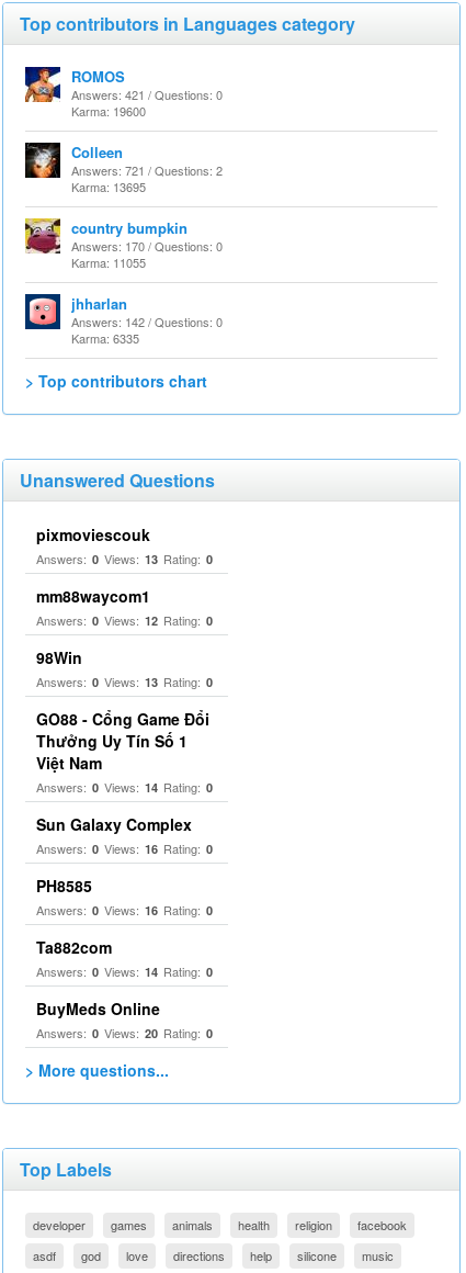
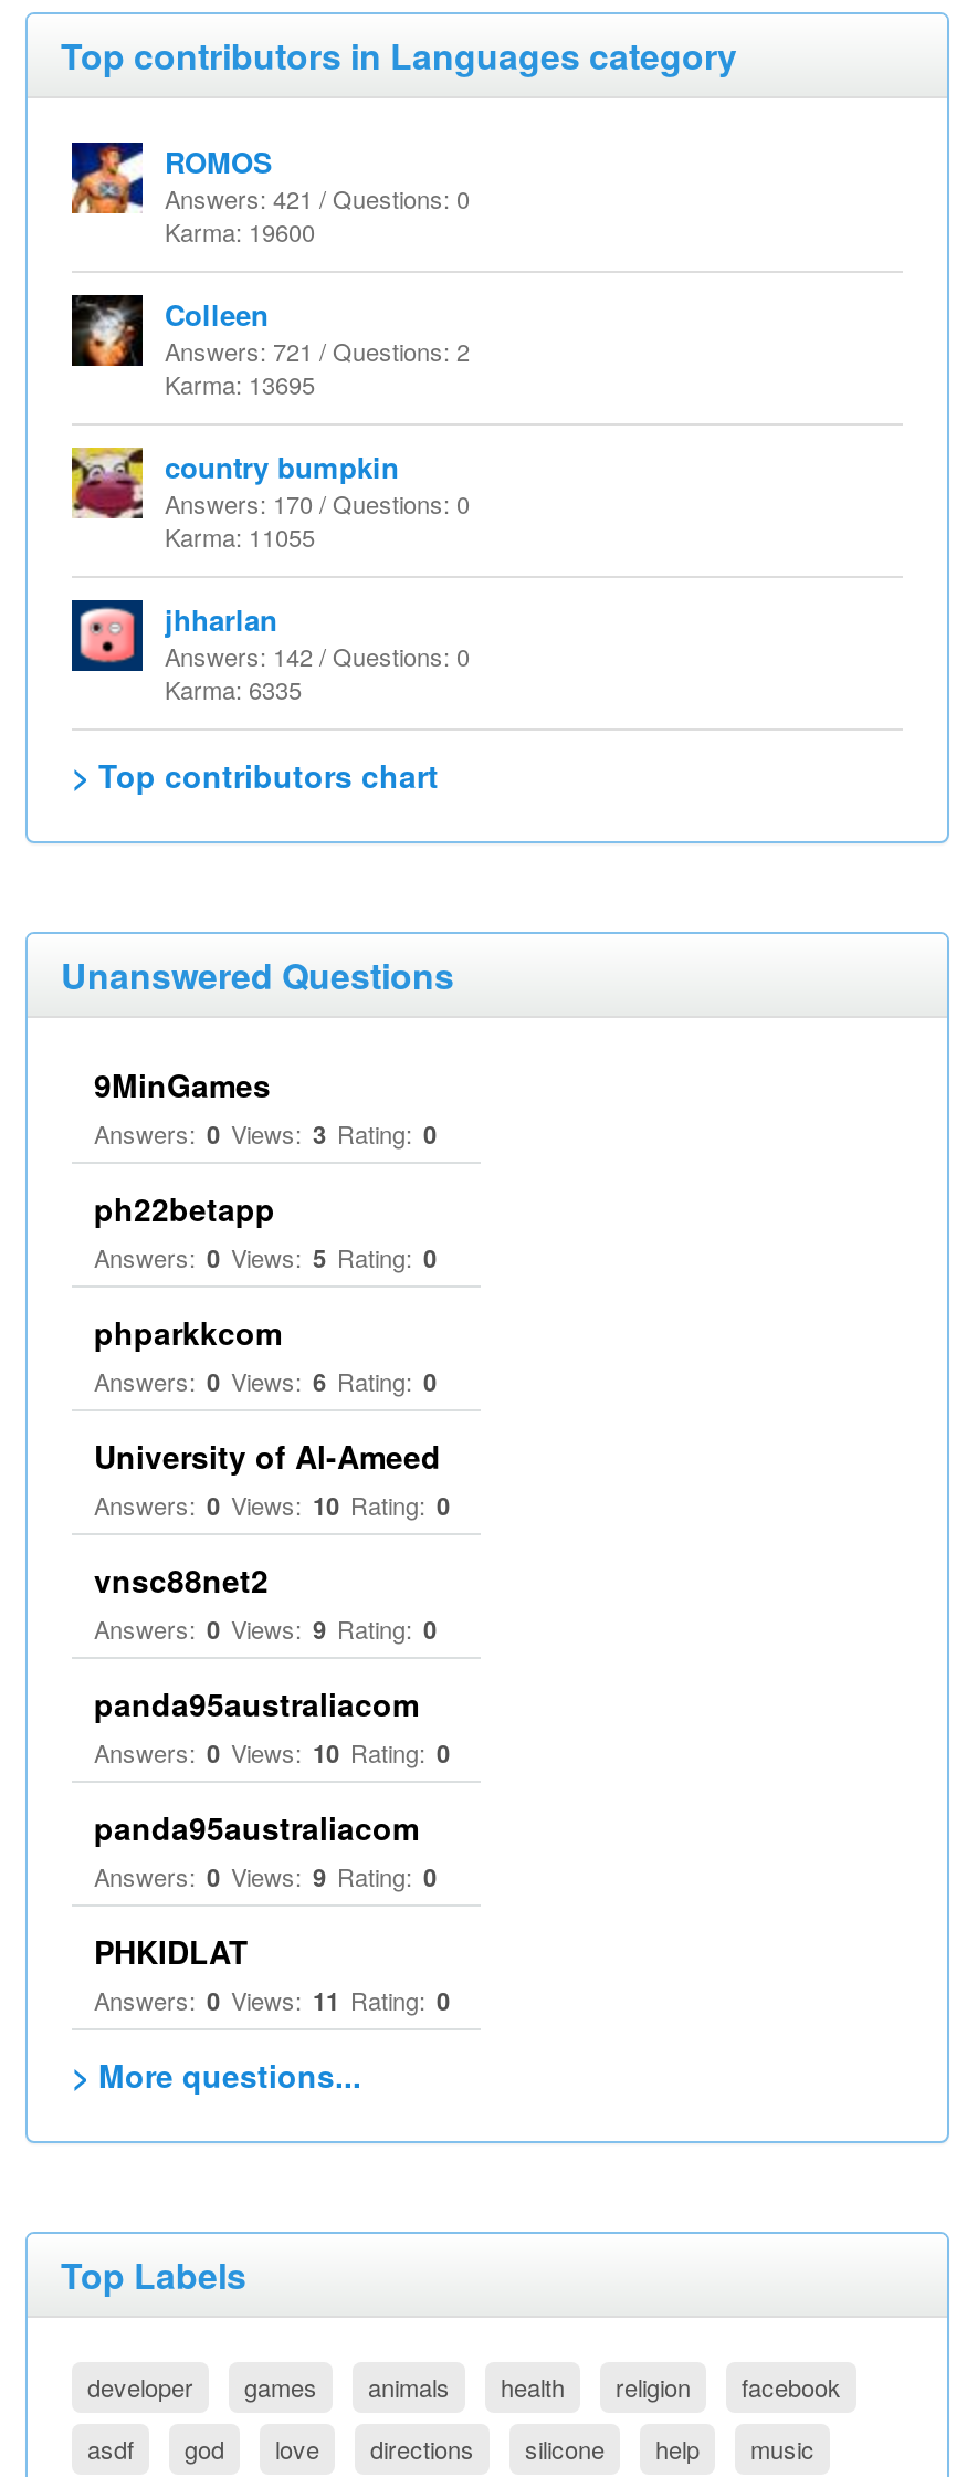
- pixmoviescouk
- Answers: 0 Views: 13 Rating: 0
+ 9MinGames
+ Answers: 0 Views: 3 Rating: 0

- mm88waycom1
- Answers: 0 Views: 12 Rating: 0
+ ph22betapp
+ Answers: 0 Views: 5 Rating: 0

- 98Win
- Answers: 0 Views: 13 Rating: 0
+ phparkkcom
+ Answers: 0 Views: 6 Rating: 0

- GO88 - Cổng Game Đổi
- Thưởng Uy Tín Số 1
- Việt Nam
- Answers: 0 Views: 14 Rating: 0
+ University of Al-Ameed
+ Answers: 0 Views: 10 Rating: 0

- Sun Galaxy Complex
- Answers: 0 Views: 16 Rating: 0
+ vnsc88net2
+ Answers: 0 Views: 9 Rating: 0

- PH8585
- Answers: 0 Views: 16 Rating: 0
+ panda95australiacom
+ Answers: 0 Views: 10 Rating: 0

- Ta882com
- Answers: 0 Views: 14 Rating: 0
+ panda95australiacom
+ Answers: 0 Views: 9 Rating: 0

- BuyMeds Online
- Answers: 0 Views: 20 Rating: 0
+ PHKIDLAT
+ Answers: 0 Views: 11 Rating: 0

moved up: silicone
